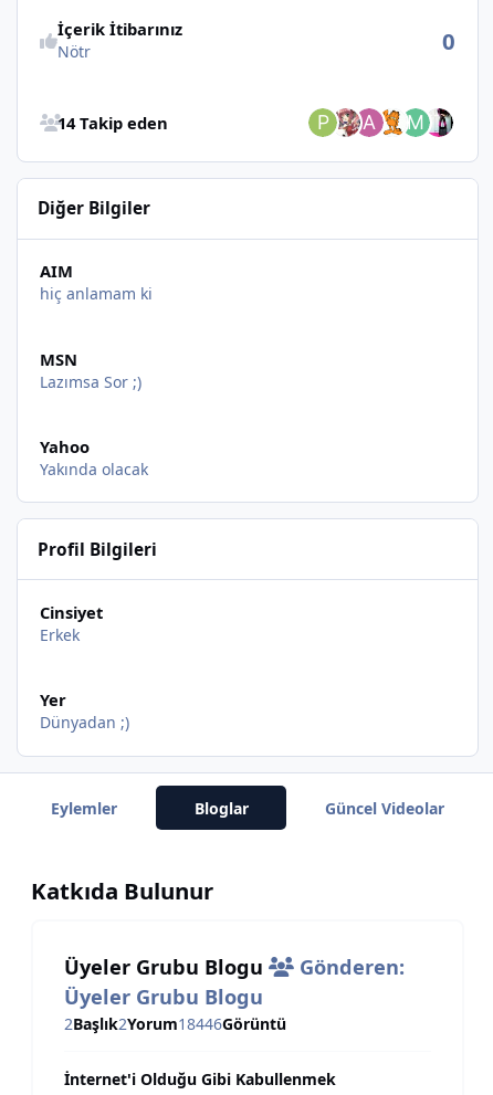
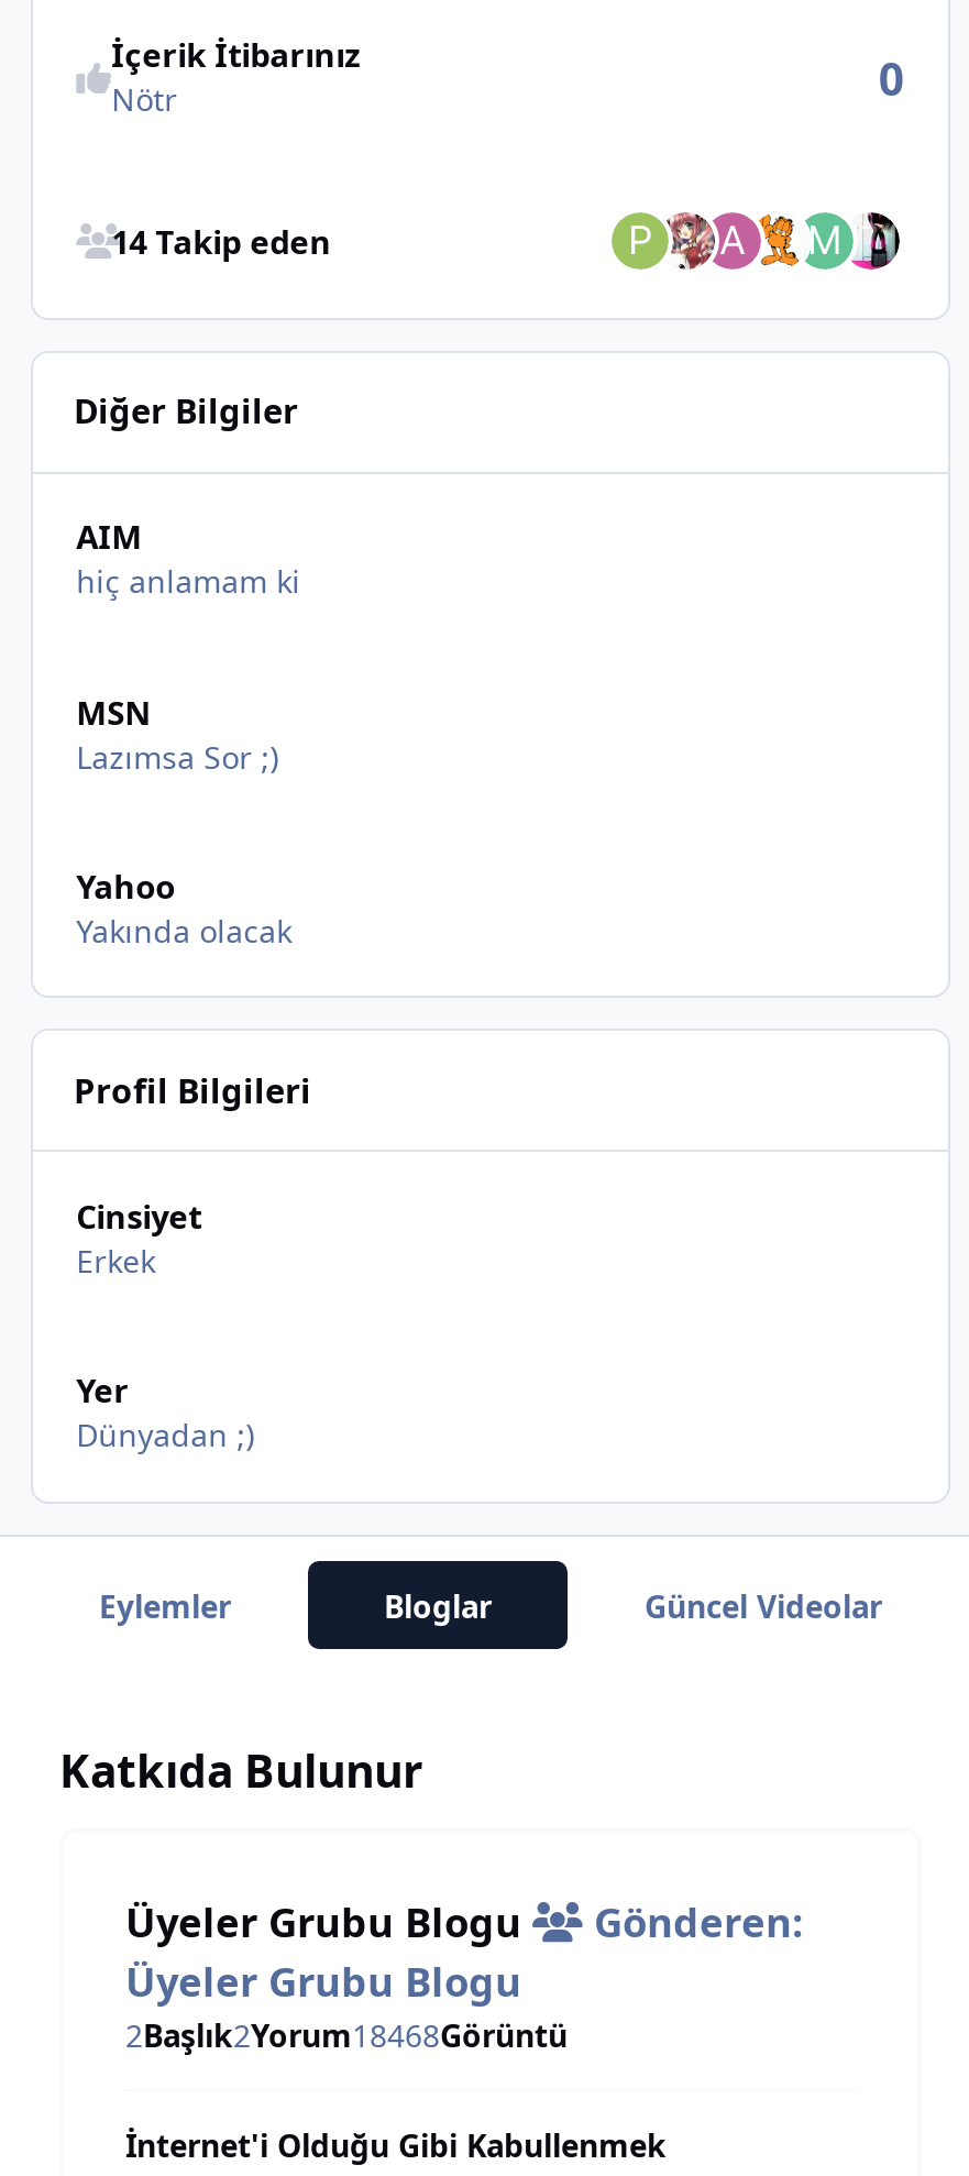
- 2Başlık2Yorum18446Görüntü
+ 2Başlık2Yorum18468Görüntü
